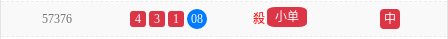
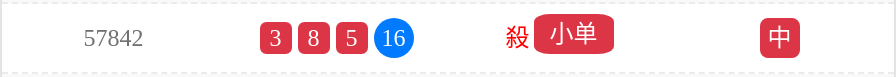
- 57376
- 4
+ 57842

- 1
- 08
+ 8
+ 5
+ 16
